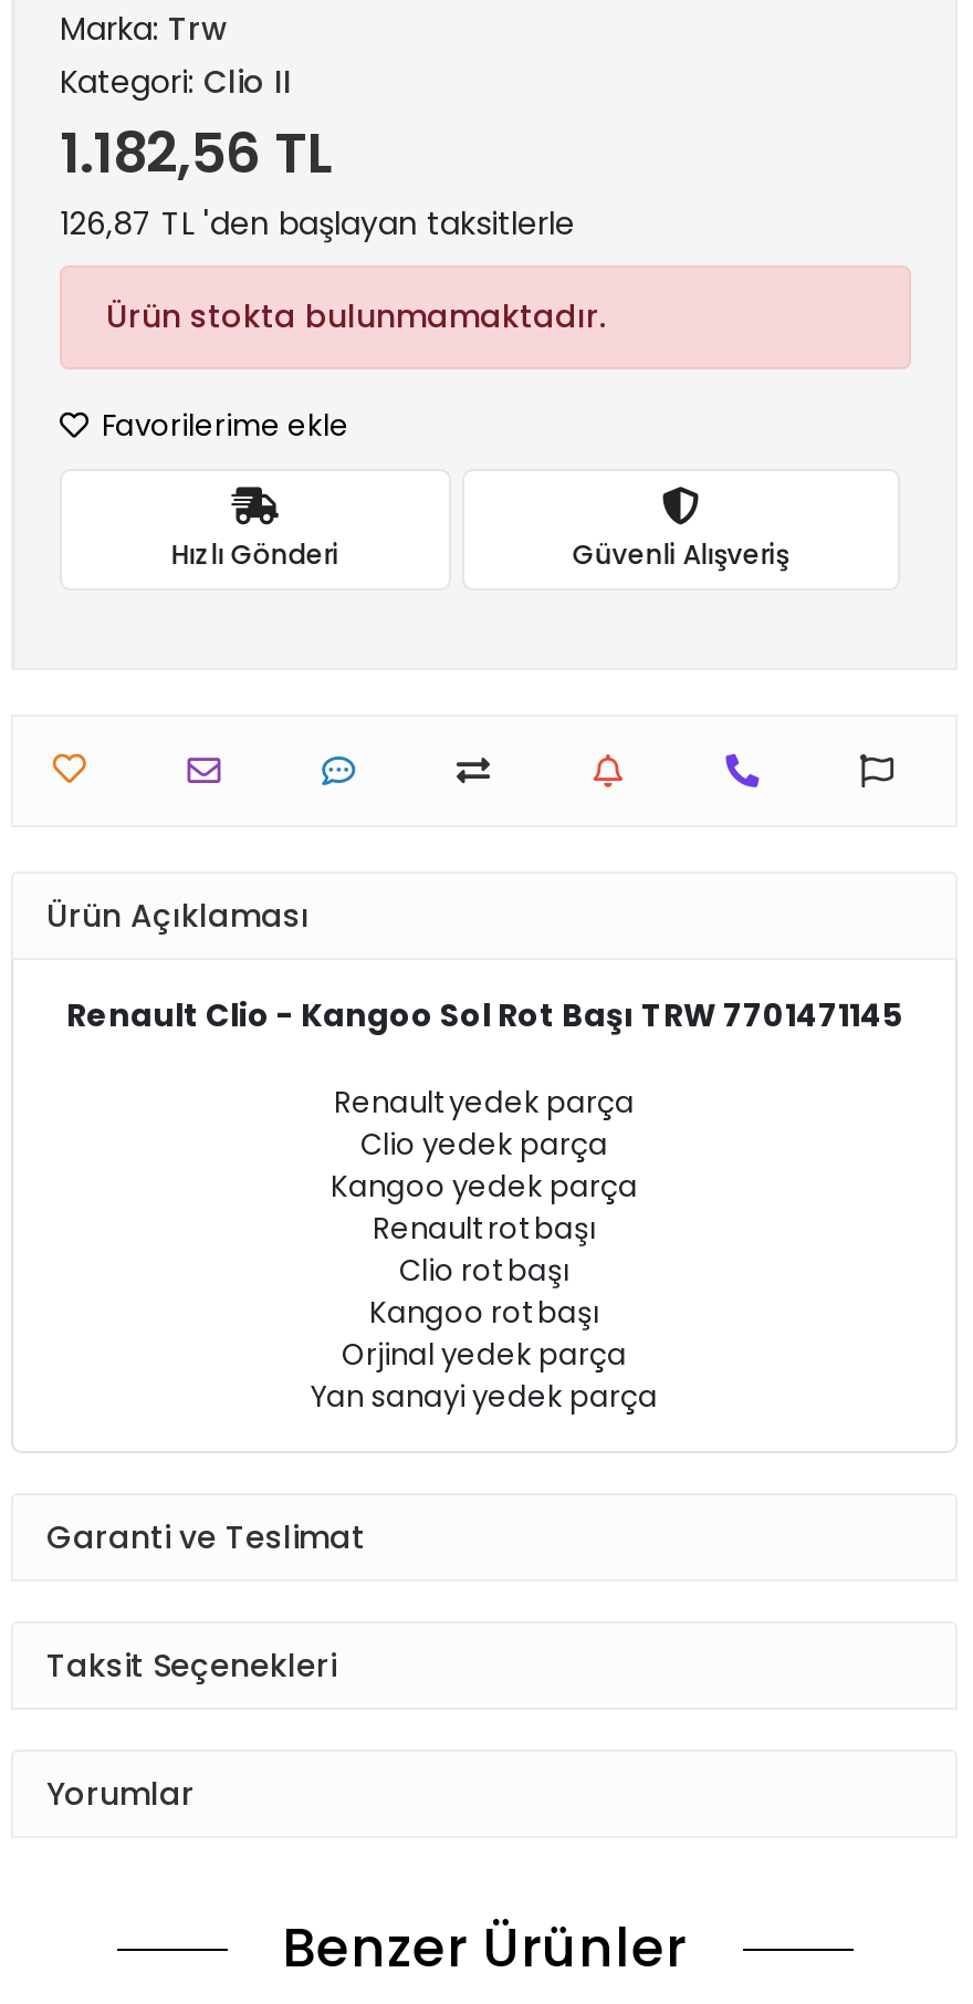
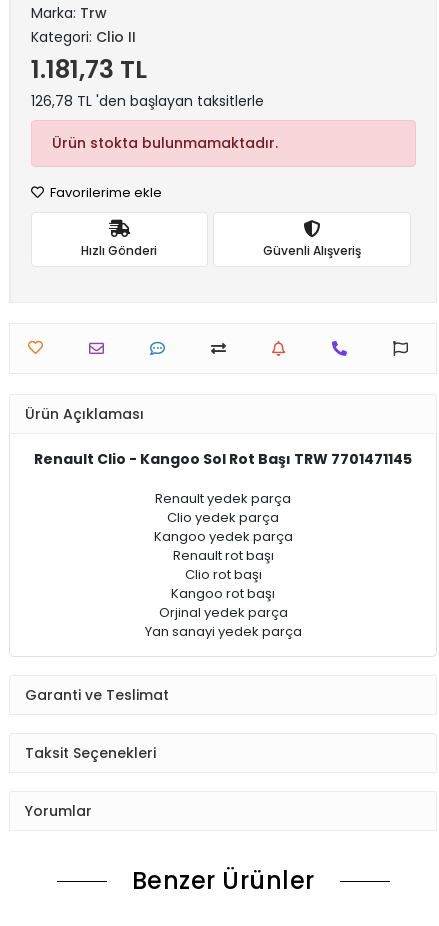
- 1.182,56 TL
+ 1.181,73 TL

- 126,87 TL 'den başlayan taksitlerle
+ 126,78 TL 'den başlayan taksitlerle
